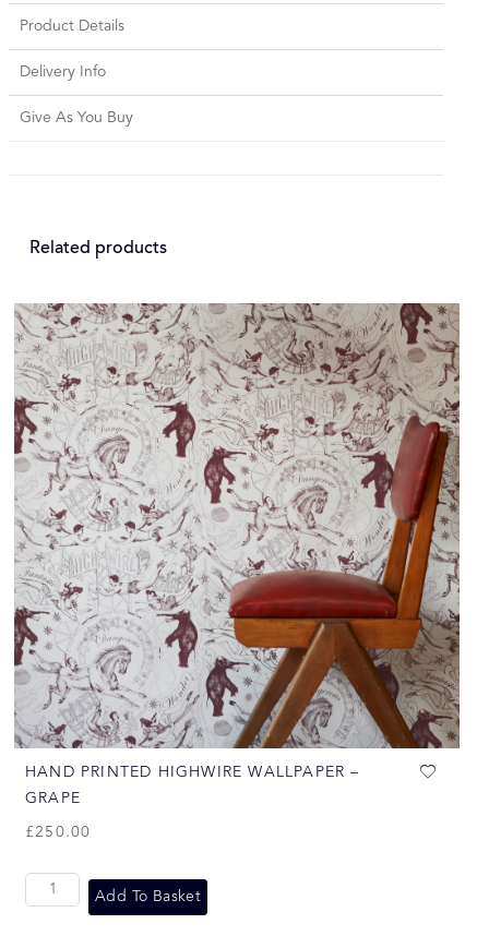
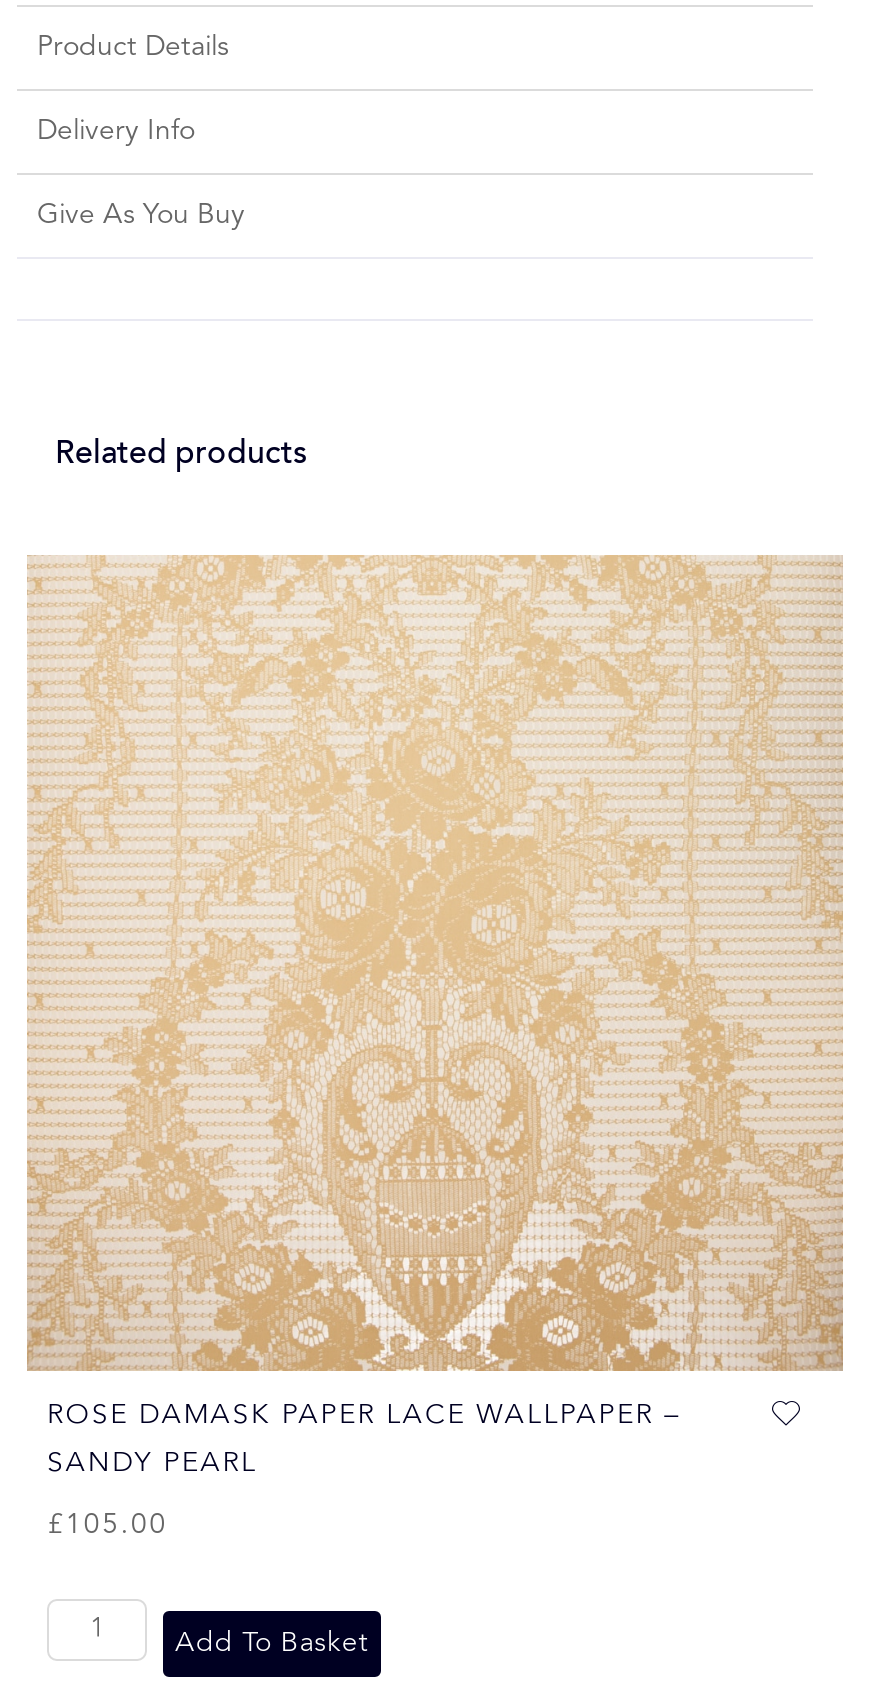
- [image]
- HAND PRINTED HIGHWIRE WALLPAPER –
+ [image]
+ ROSE DAMASK PAPER LACE WALLPAPER –

- GRAPE
+ SANDY PEARL

- £250.00
+ £105.00
